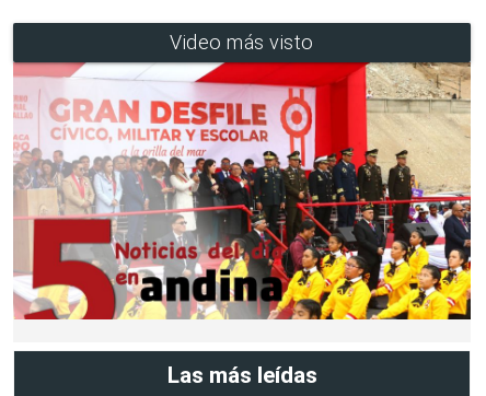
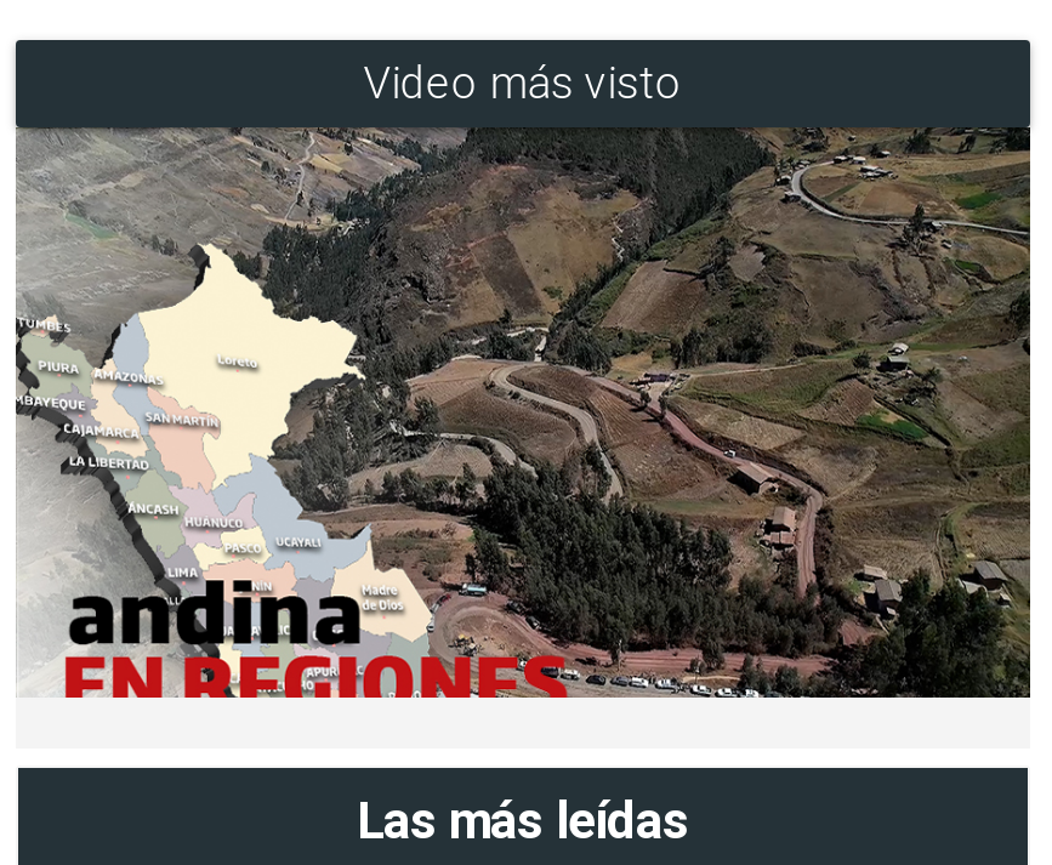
- [image]
+ [image]
